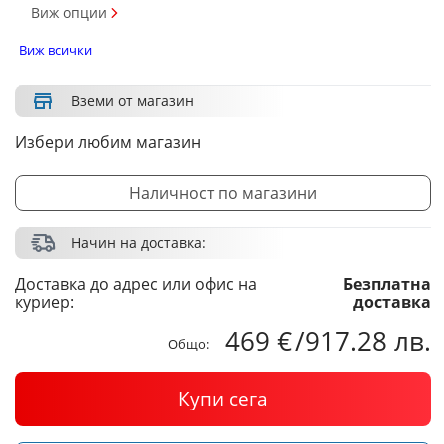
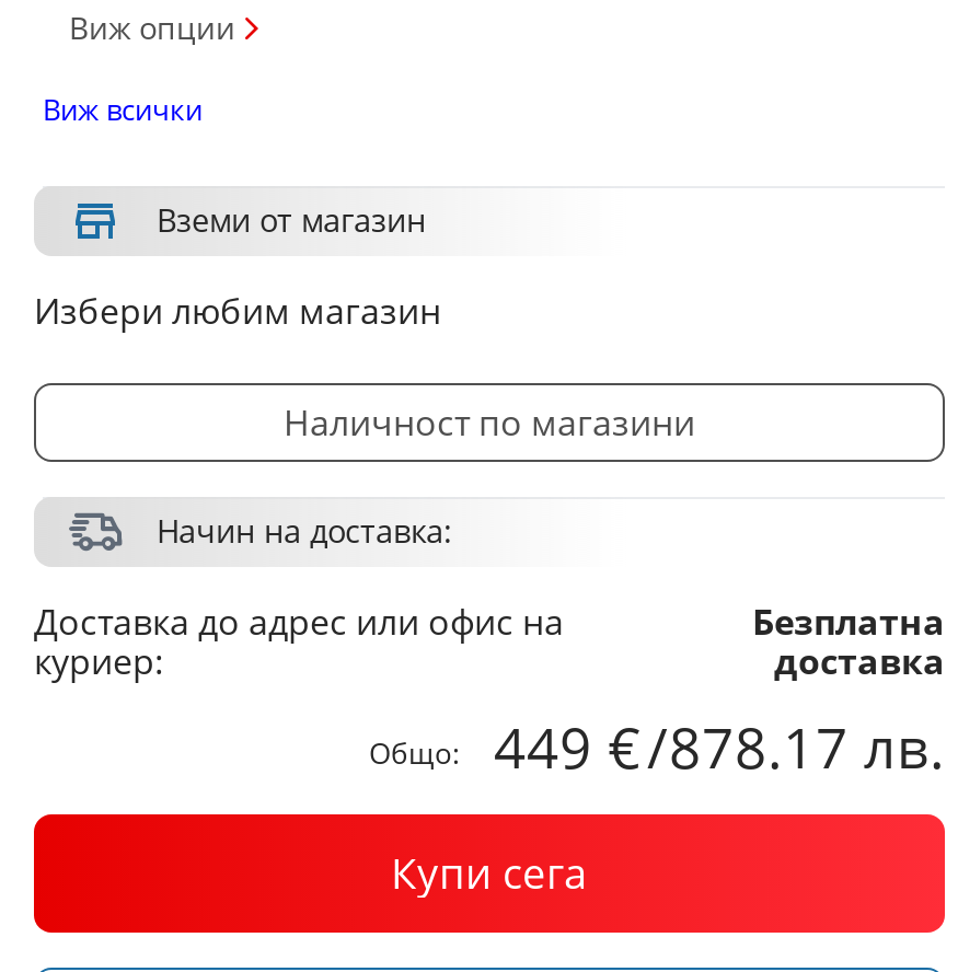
- 469 € /
+ 449 € /

- 917.28 лв.
+ 878.17 лв.
